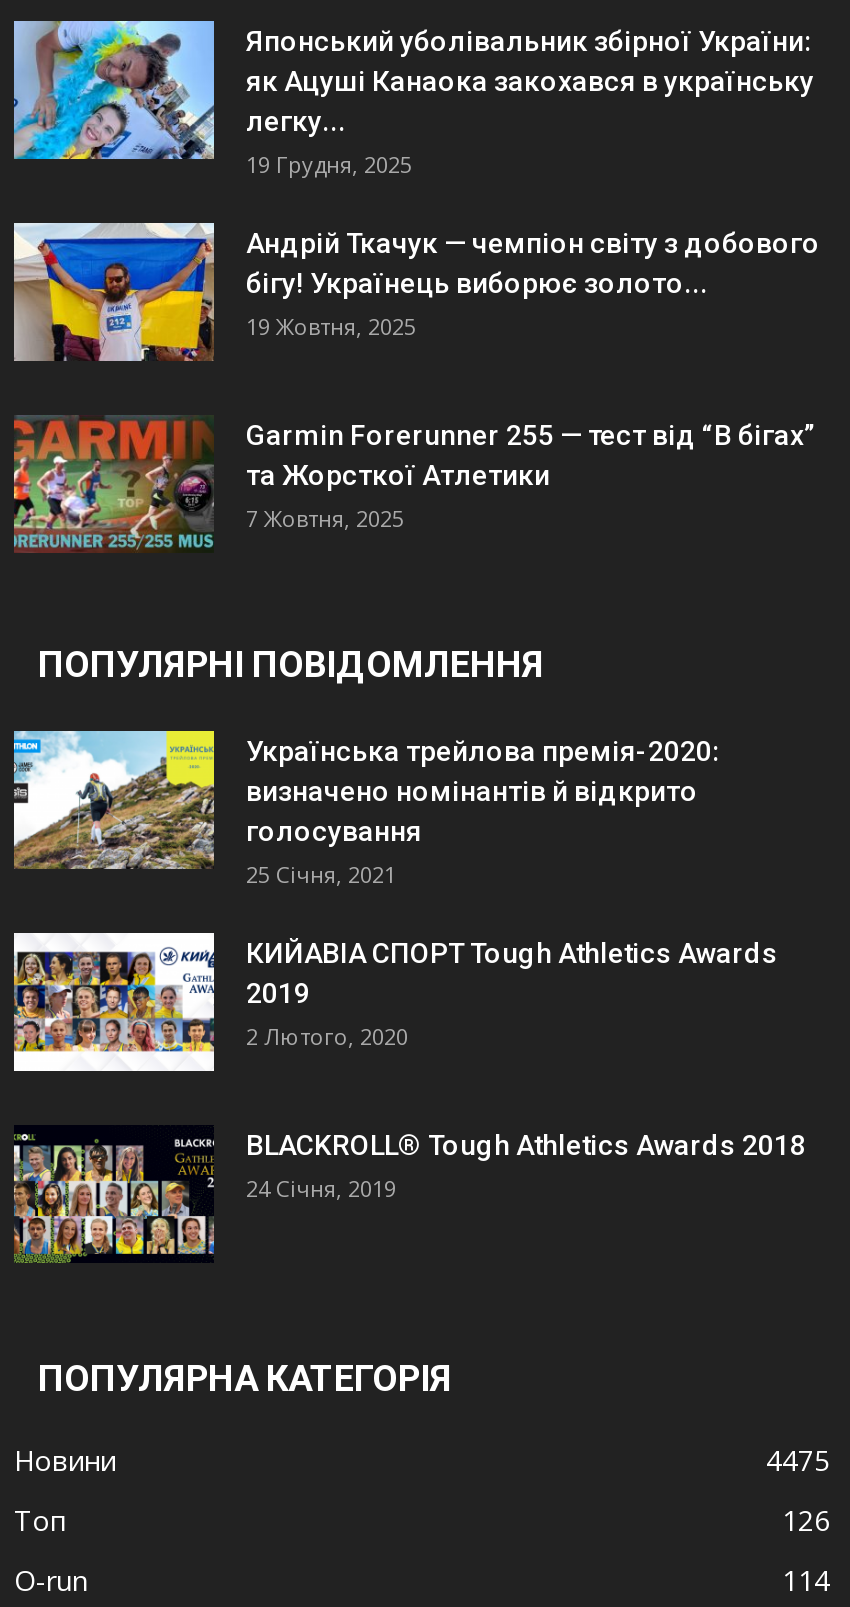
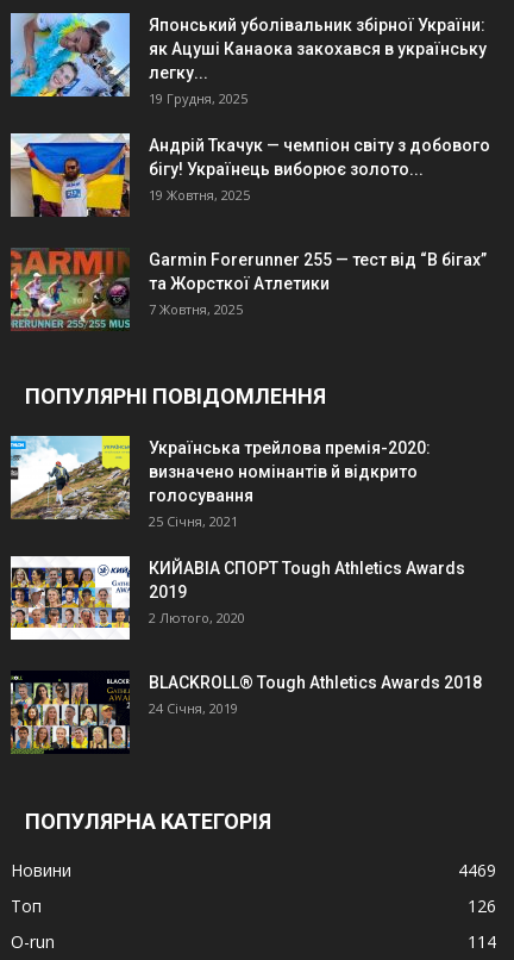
- 4475
+ 4469
